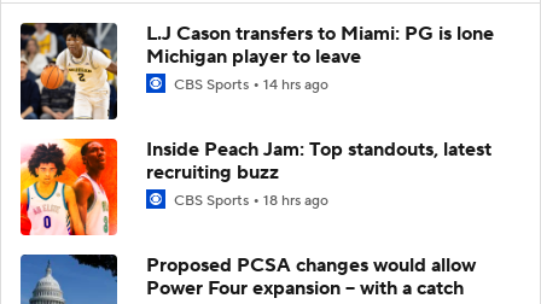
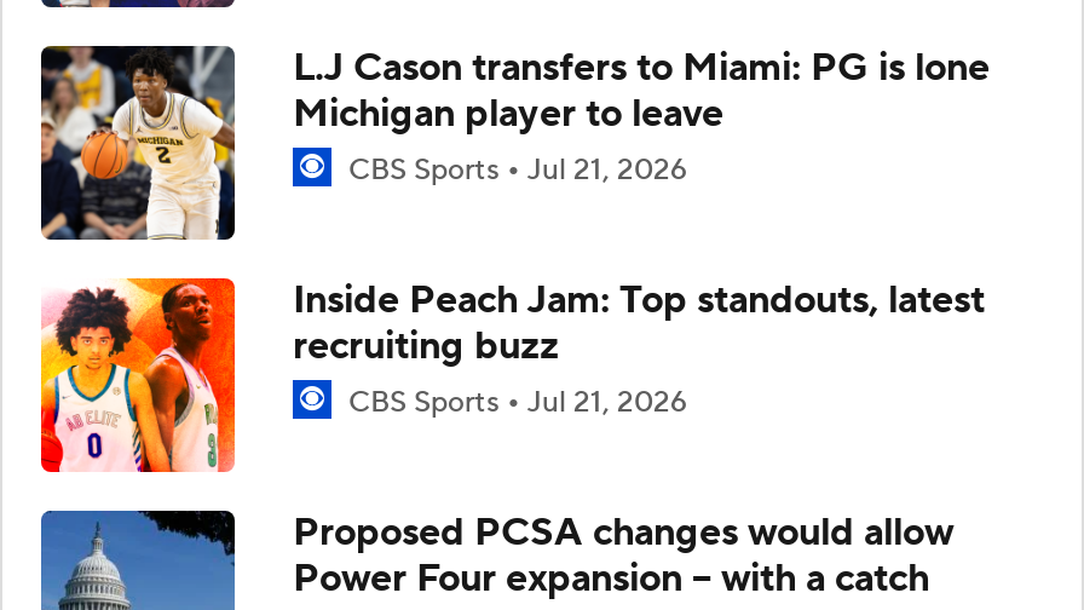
- CBS Sports 14 hrs ago
+ CBS Sports Jul 21, 2026

- CBS Sports 18 hrs ago
+ CBS Sports Jul 21, 2026
